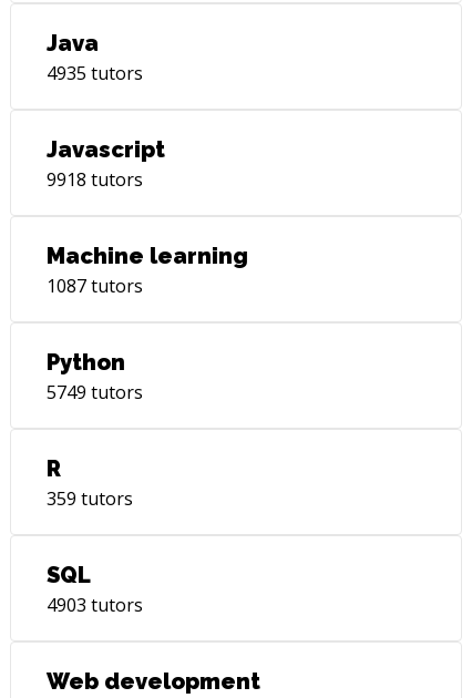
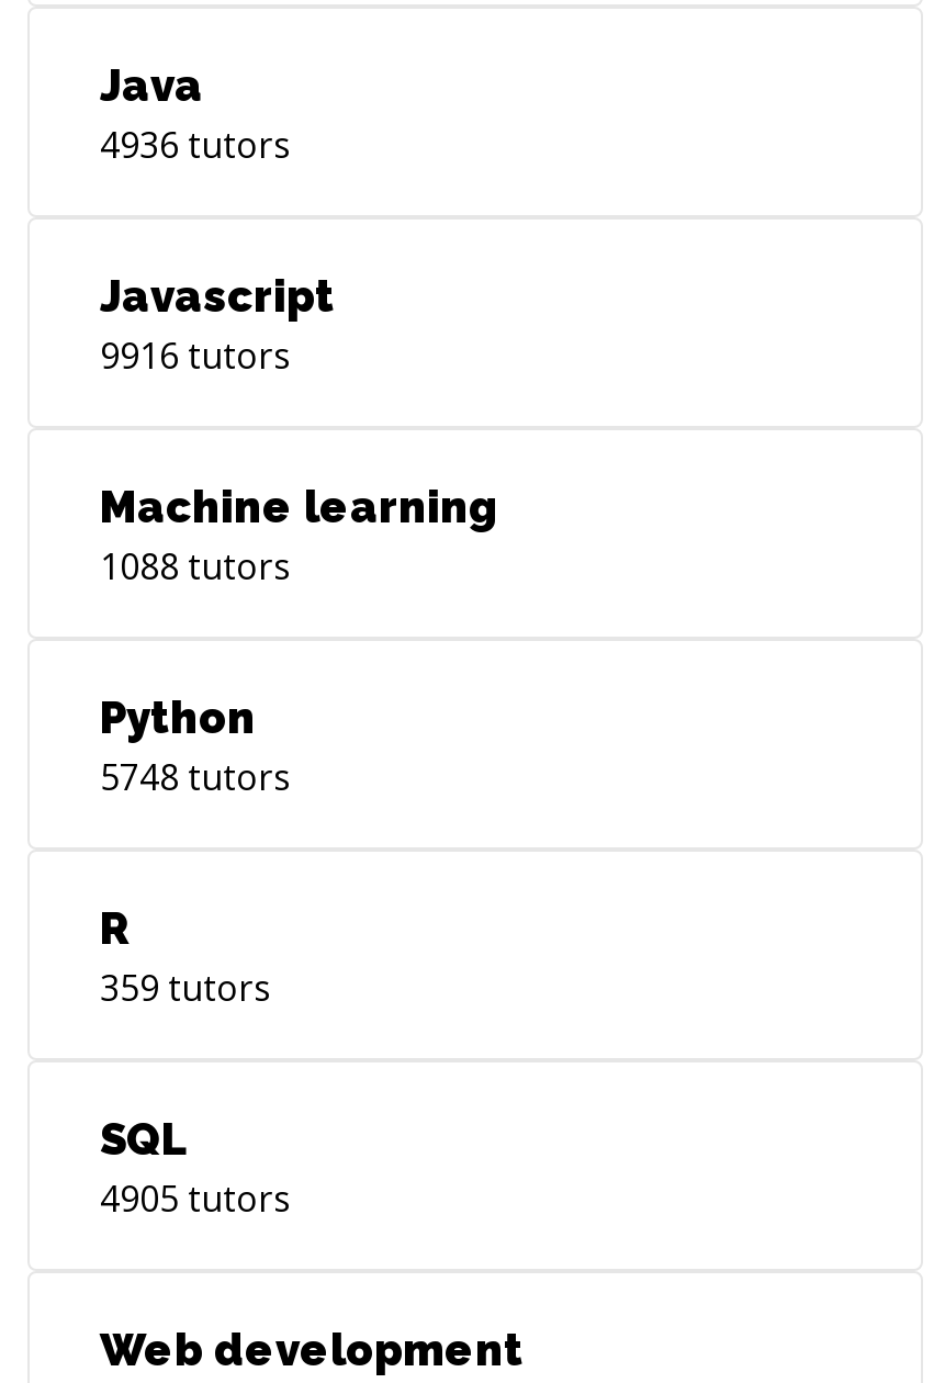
- 4935 tutors
+ 4936 tutors

- 9918 tutors
+ 9916 tutors

- 1087 tutors
+ 1088 tutors

- 5749 tutors
+ 5748 tutors

- 4903 tutors
+ 4905 tutors
